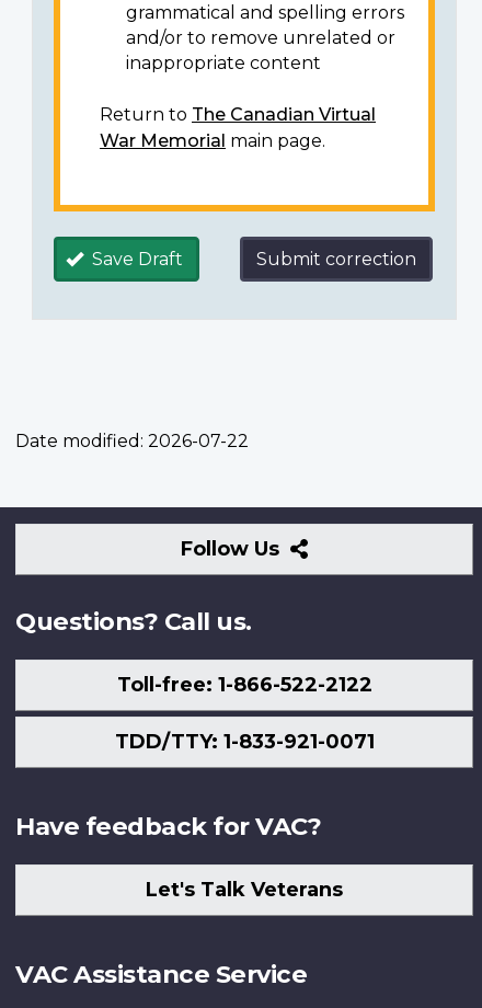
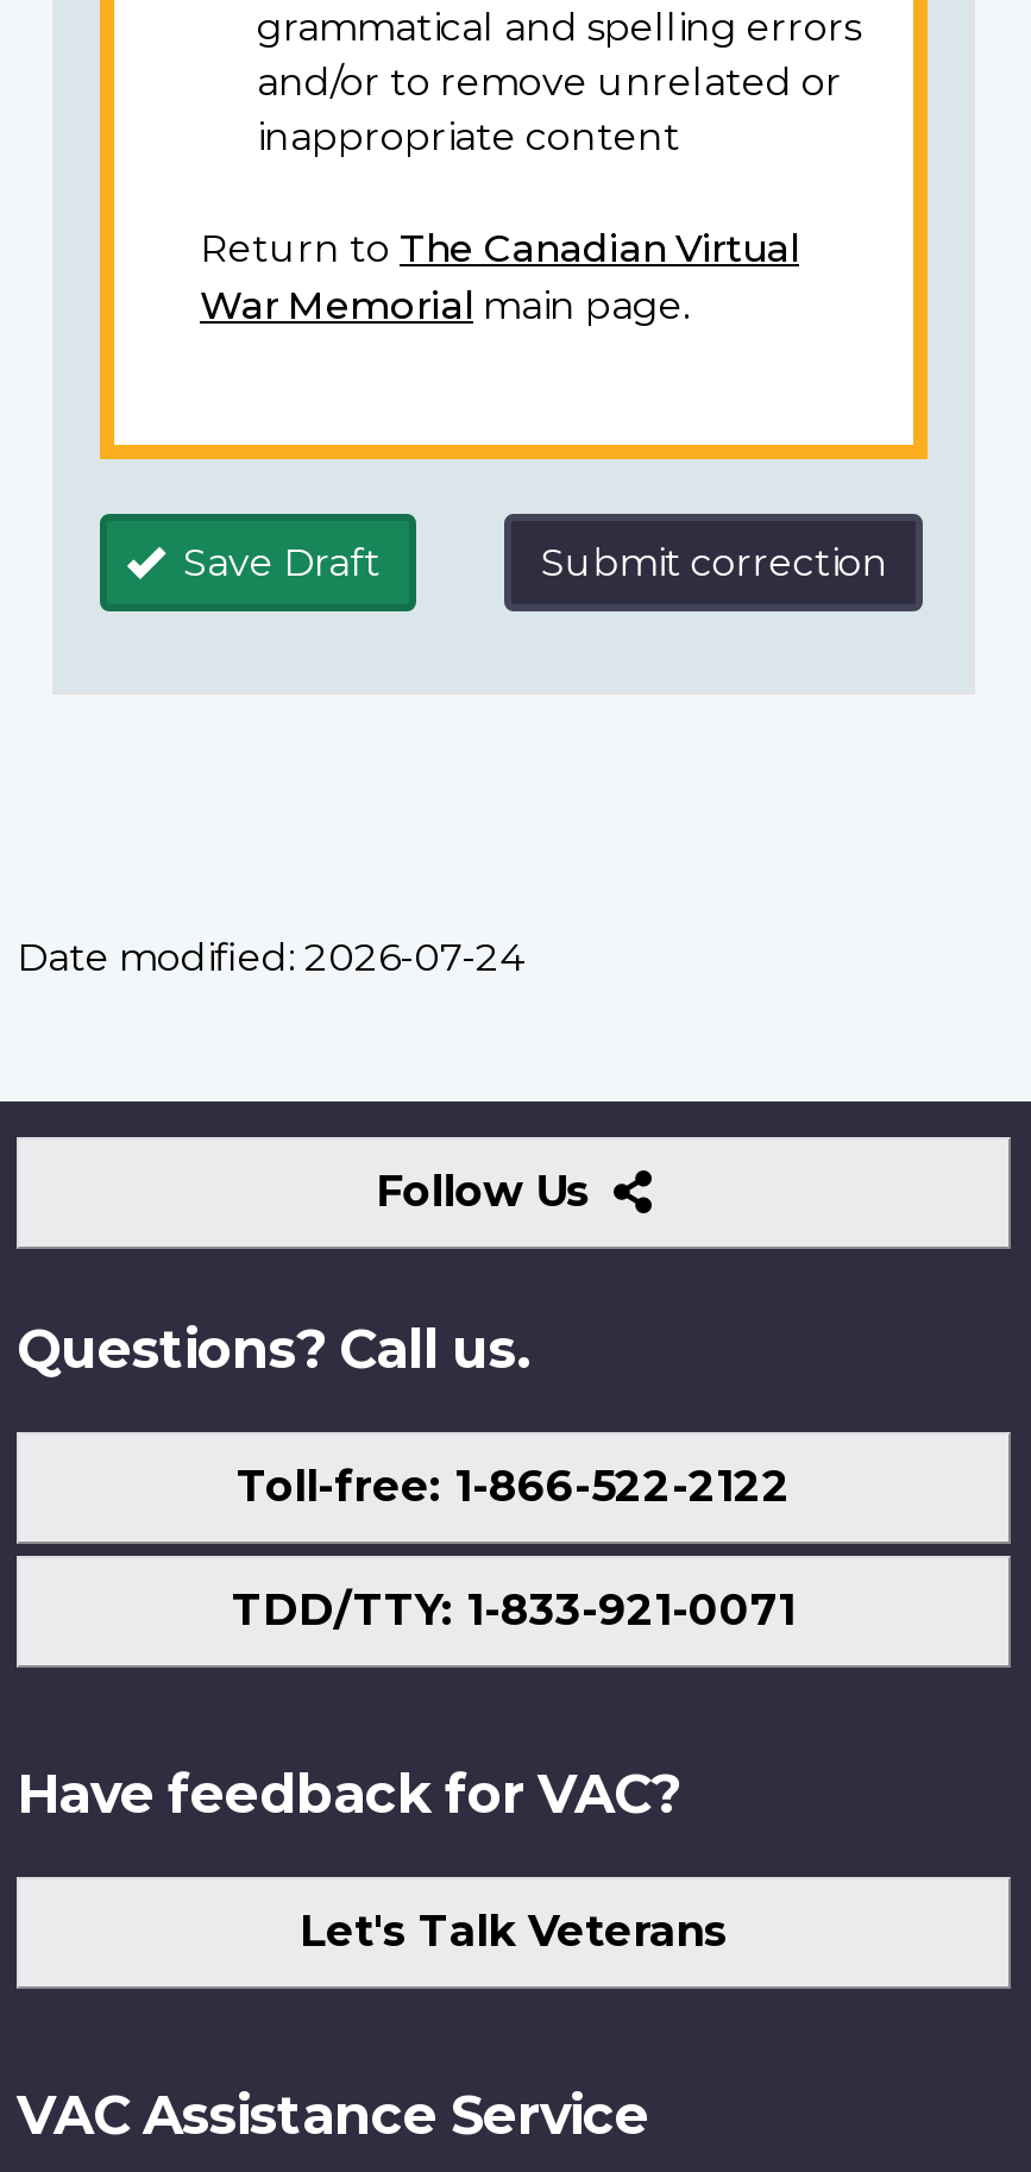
- Date modified: 2026-07-22
+ Date modified: 2026-07-24
